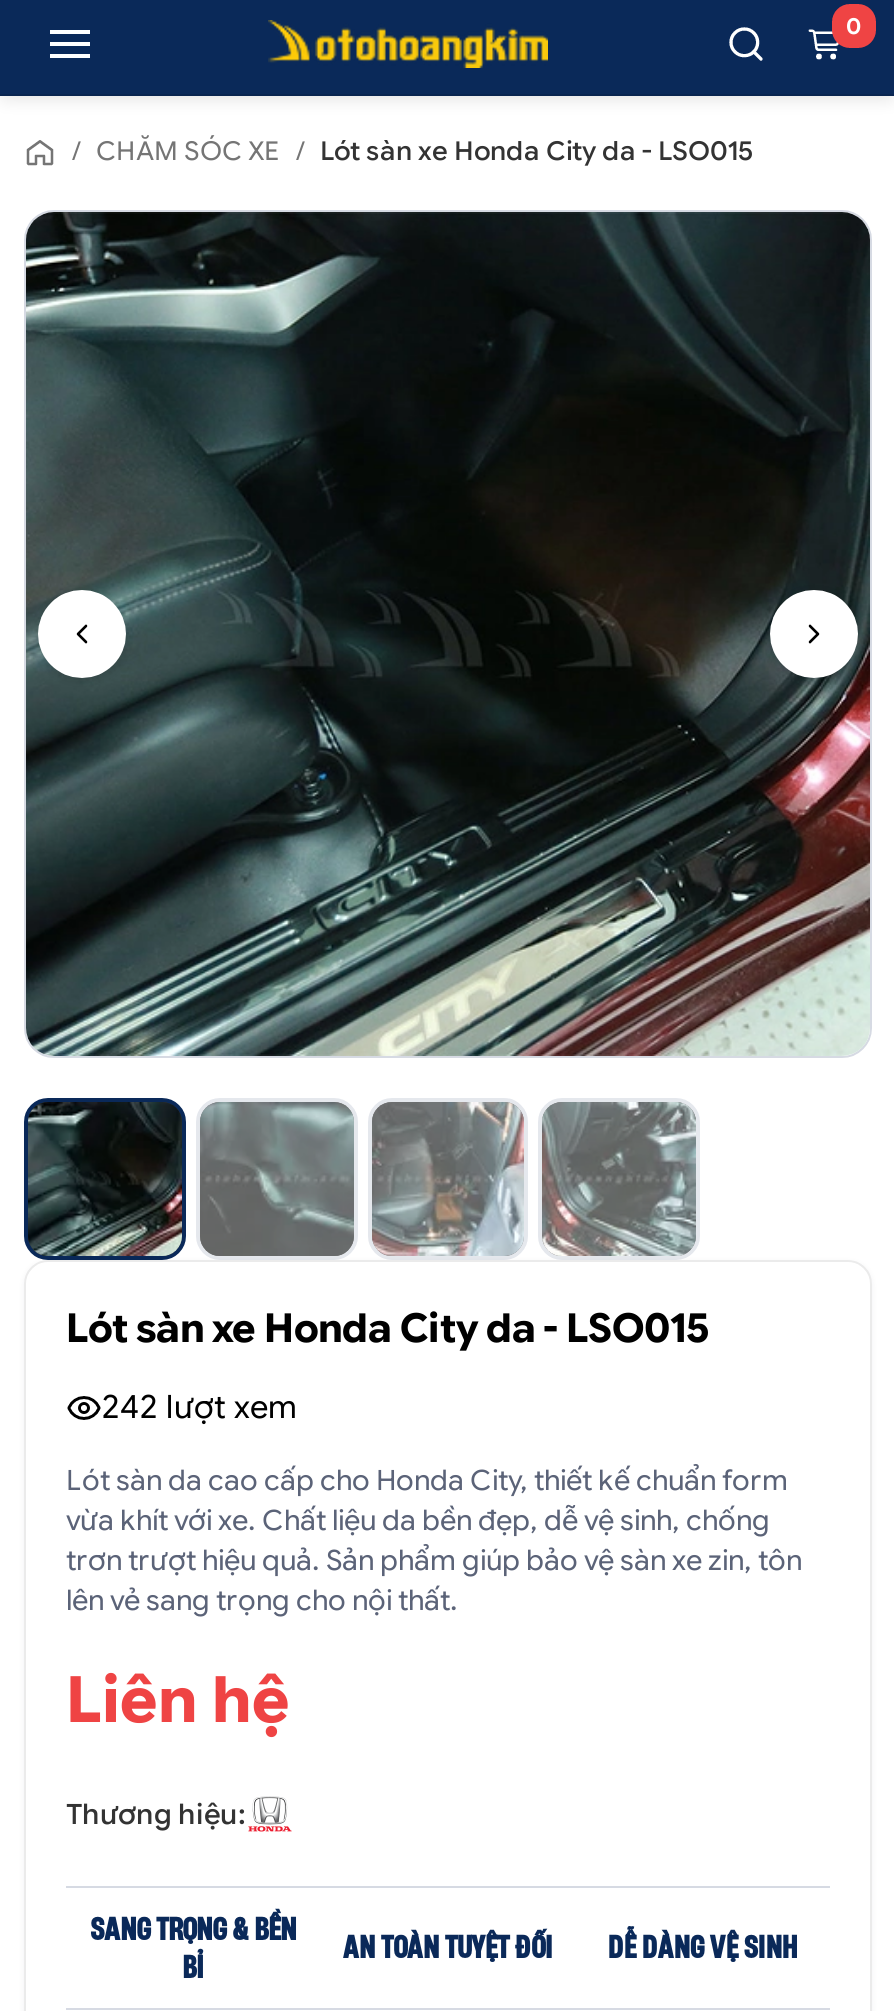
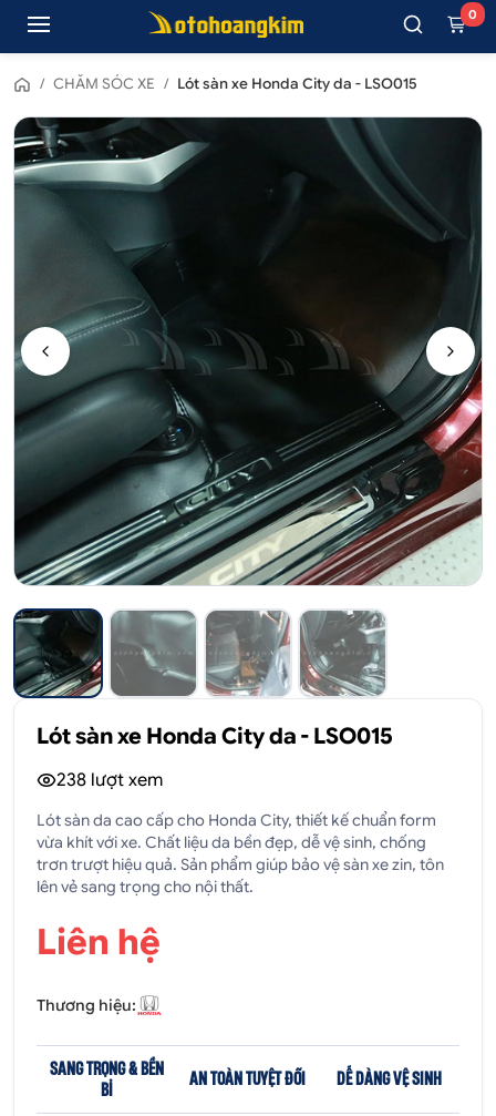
- 242 lượt xem
+ 238 lượt xem
